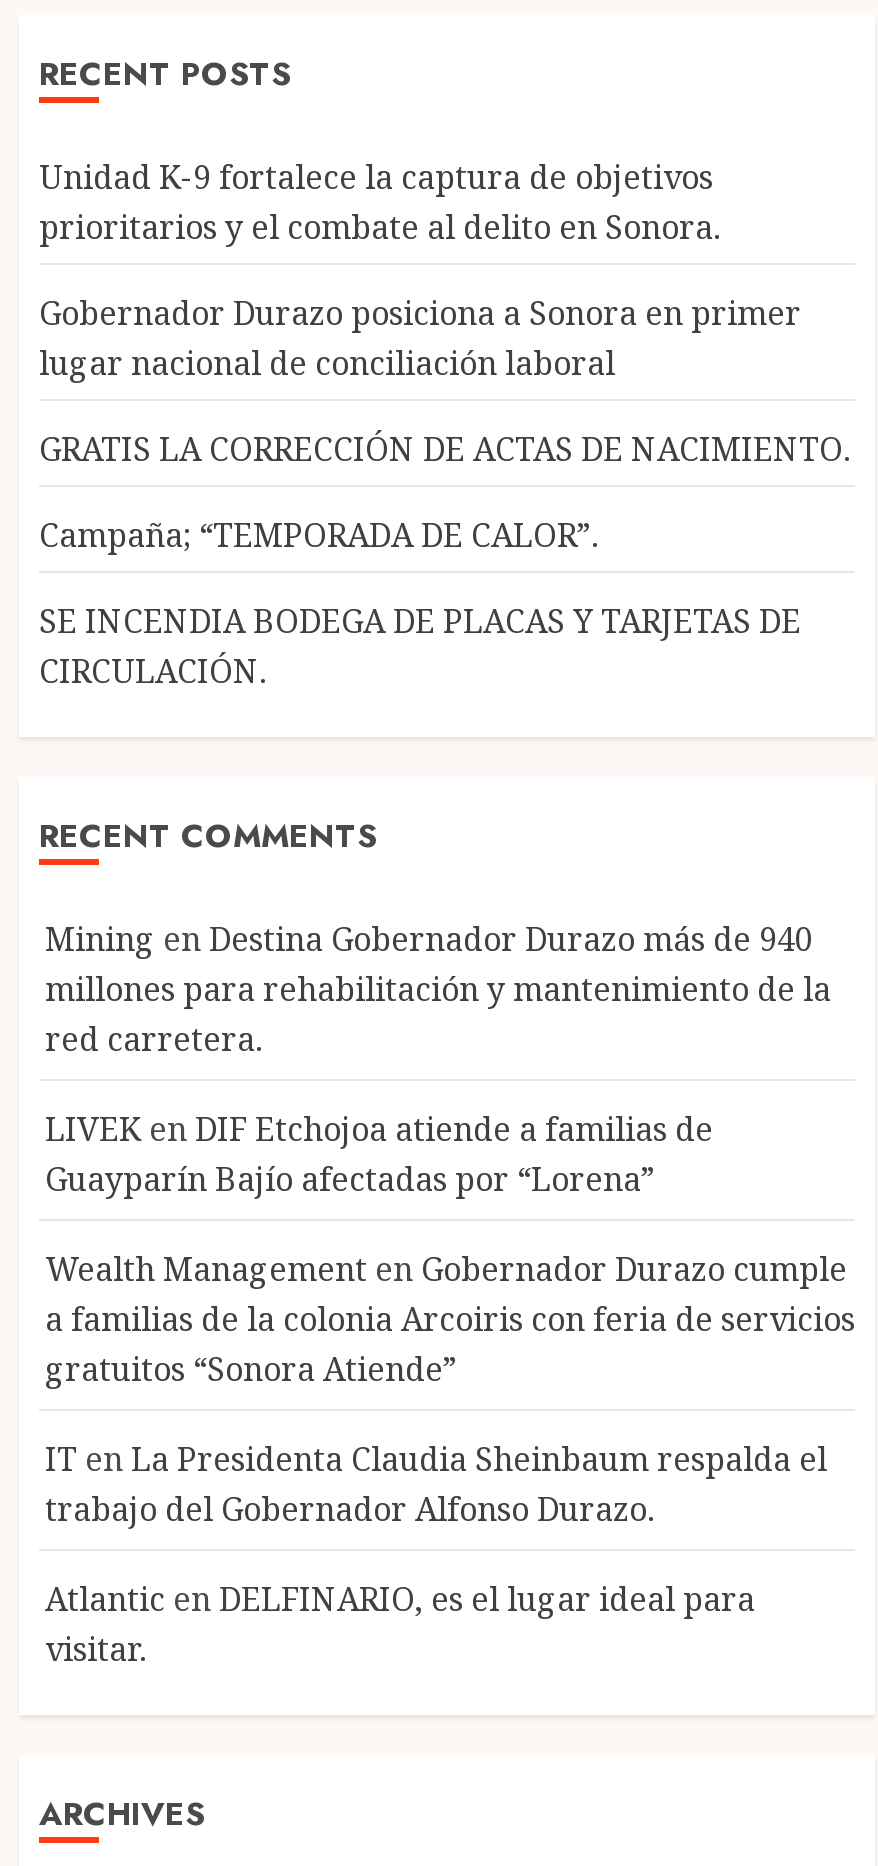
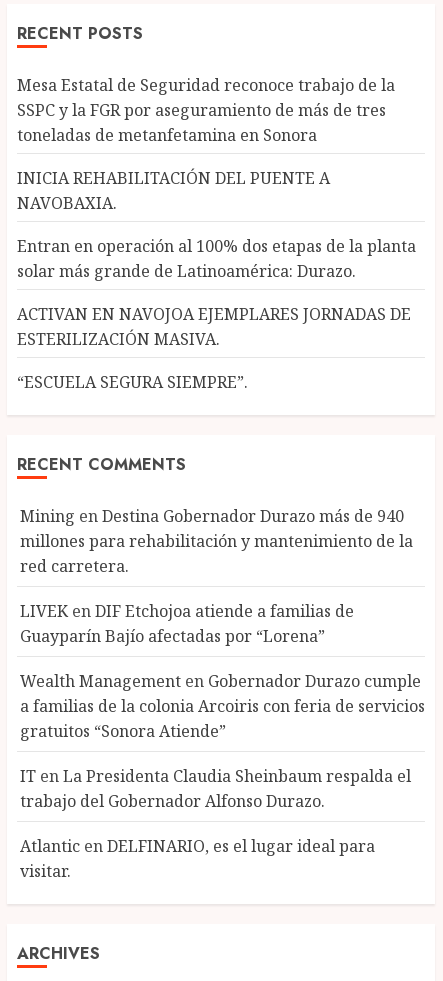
- Unidad K-9 fortalece la captura de objetivos
- prioritarios y el combate al delito en Sonora.
+ Mesa Estatal de Seguridad reconoce trabajo de la
+ SSPC y la FGR por aseguramiento de más de tres
+ toneladas de metanfetamina en Sonora

- Gobernador Durazo posiciona a Sonora en primer
- lugar nacional de conciliación laboral
+ INICIA REHABILITACIÓN DEL PUENTE A
+ NAVOBAXIA.

- GRATIS LA CORRECCIÓN DE ACTAS DE NACIMIENTO.
+ Entran en operación al 100% dos etapas de la planta
+ solar más grande de Latinoamérica: Durazo.

- Campaña; “TEMPORADA DE CALOR”.
+ ACTIVAN EN NAVOJOA EJEMPLARES JORNADAS DE
+ ESTERILIZACIÓN MASIVA.

- SE INCENDIA BODEGA DE PLACAS Y TARJETAS DE
- CIRCULACIÓN.
+ “ESCUELA SEGURA SIEMPRE”.
